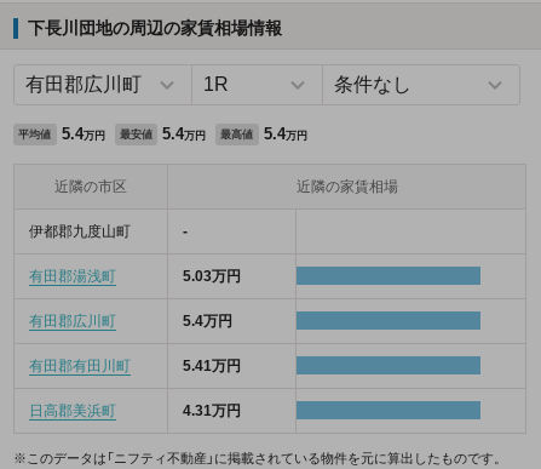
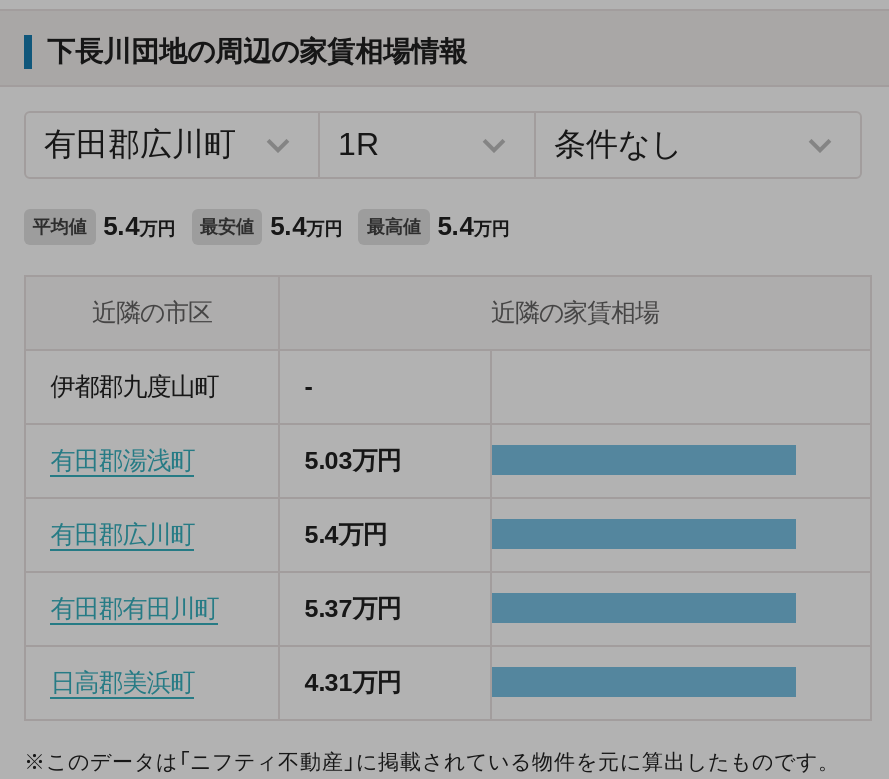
- 5.41万円
+ 5.37万円
